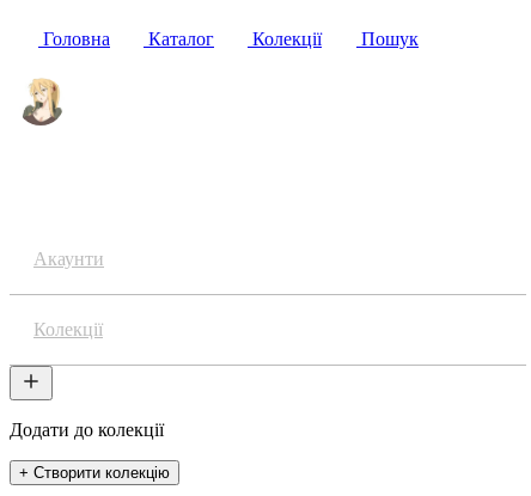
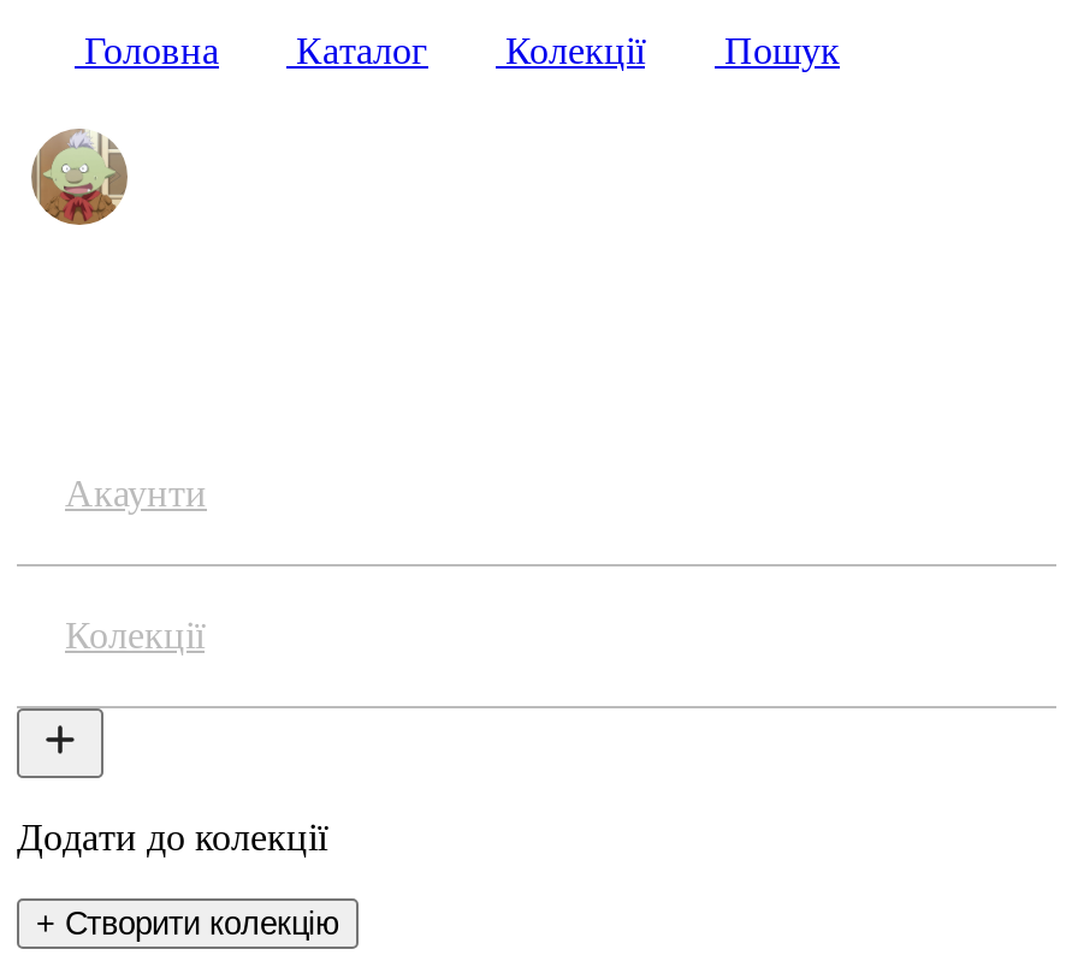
- [image]
+ [image]
